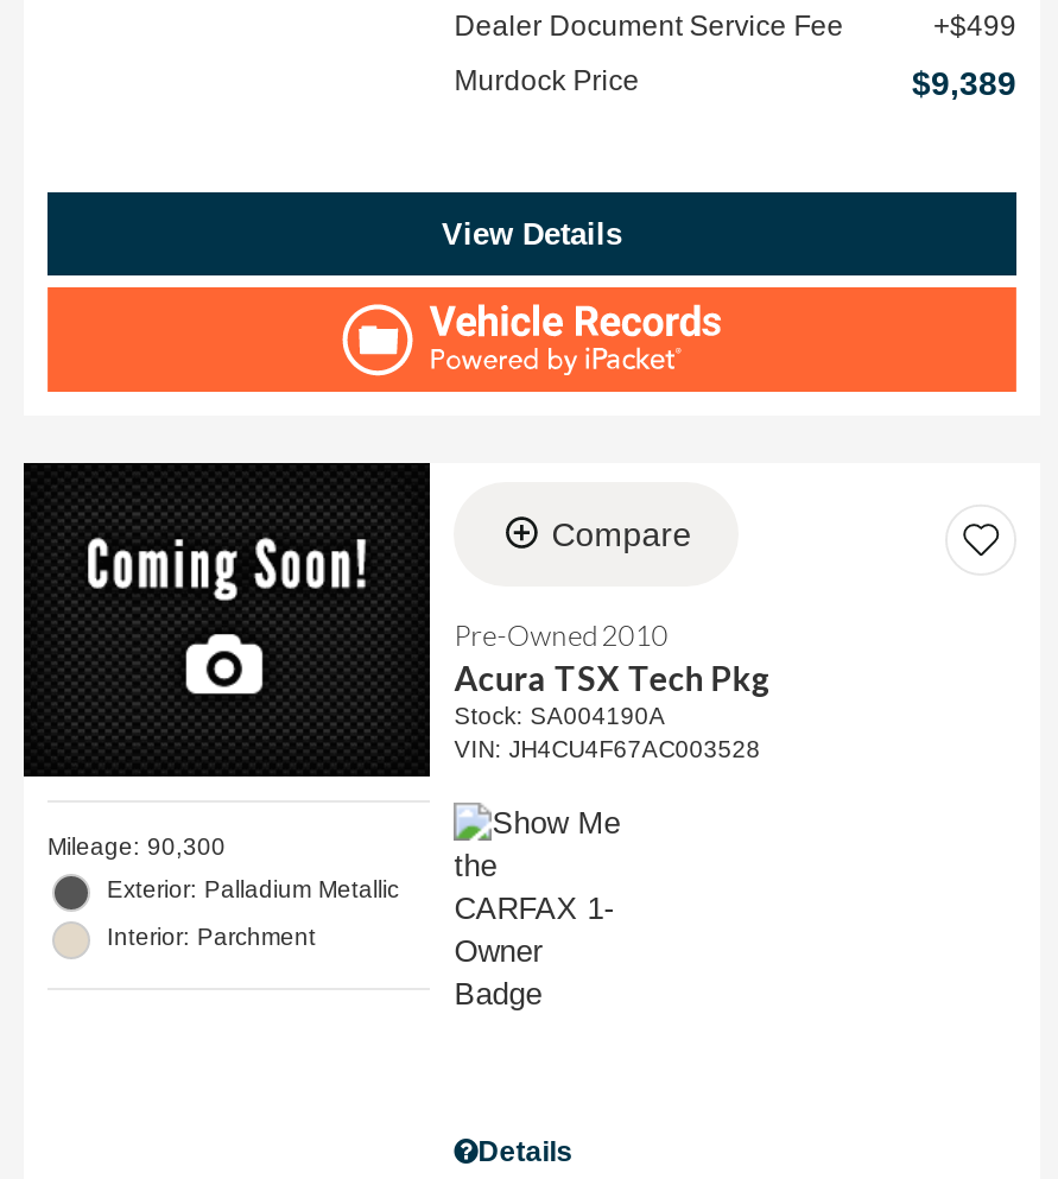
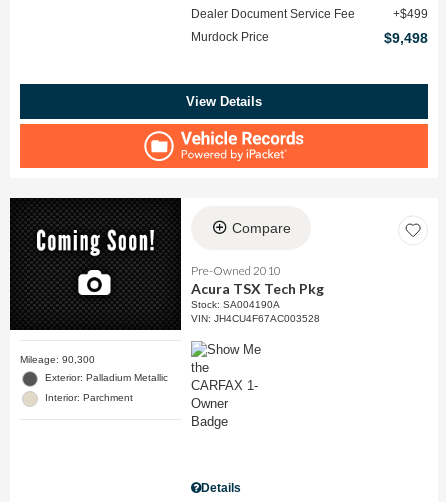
- $9,389
+ $9,498
